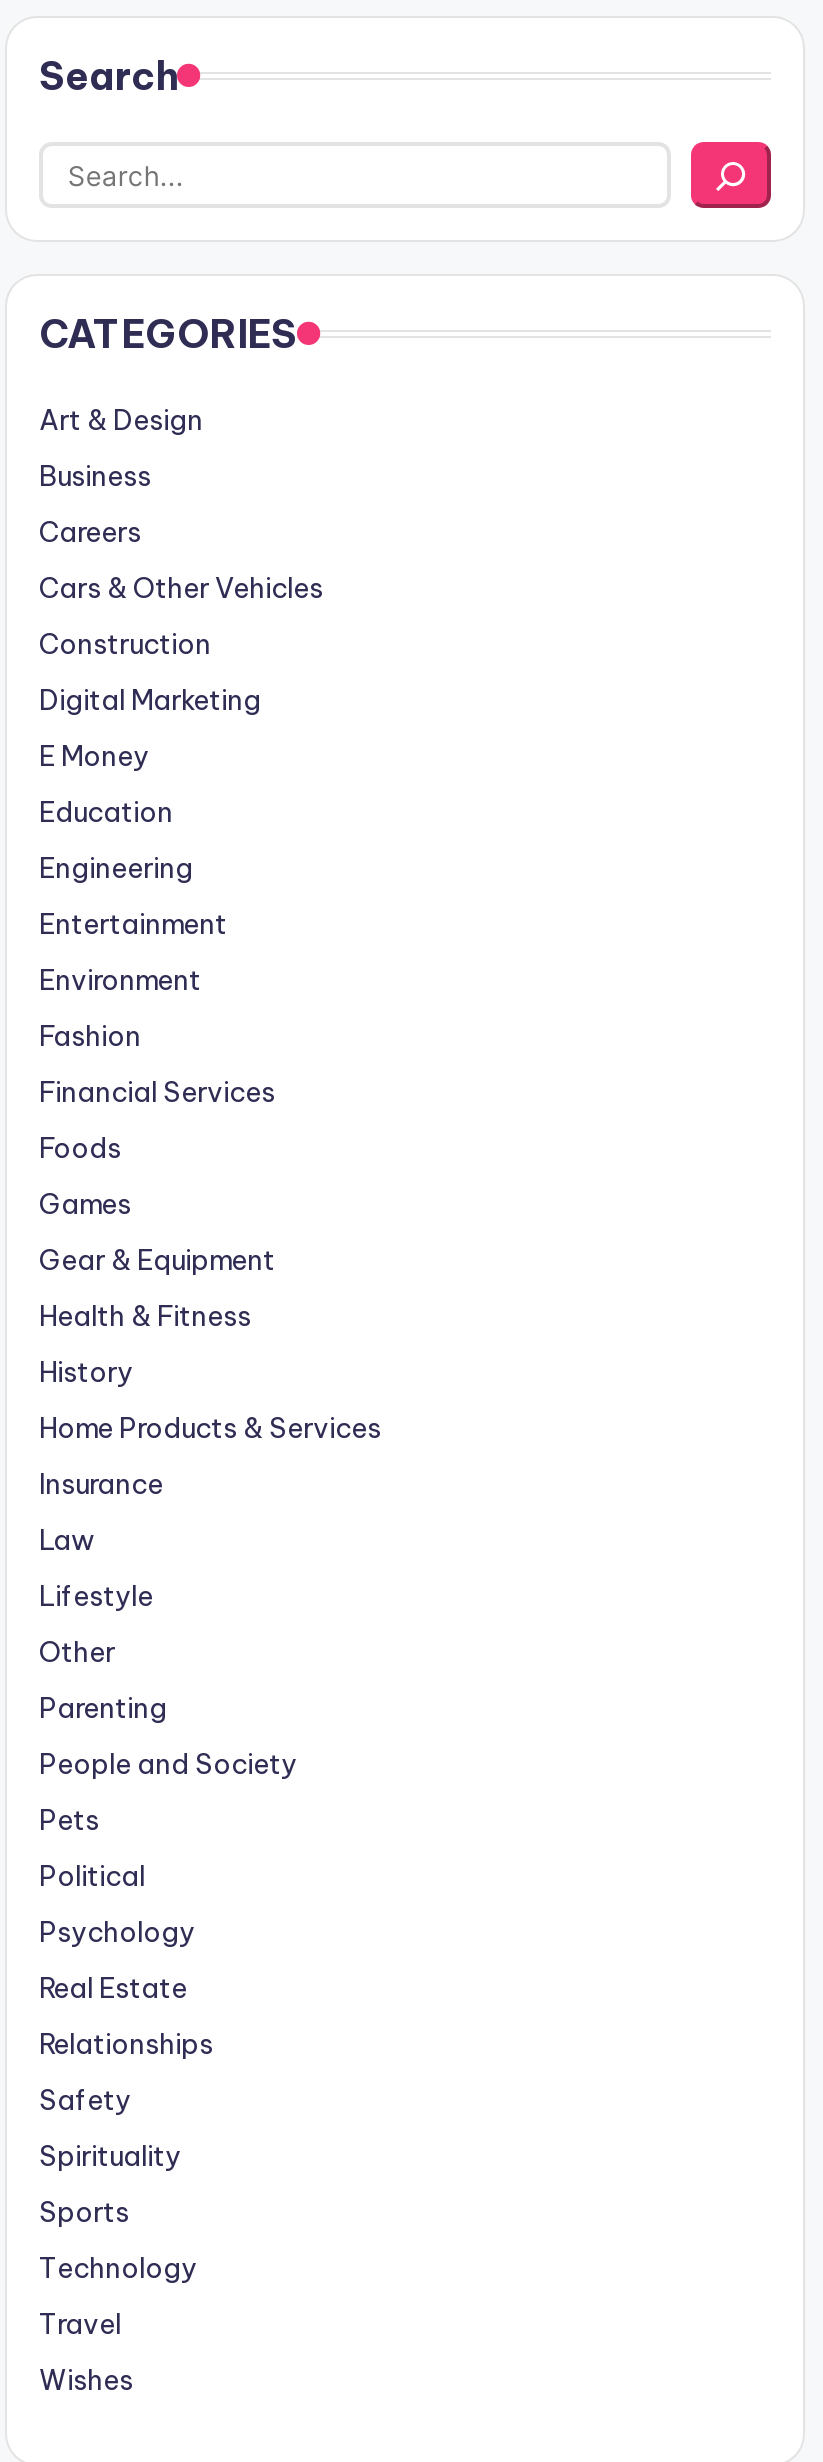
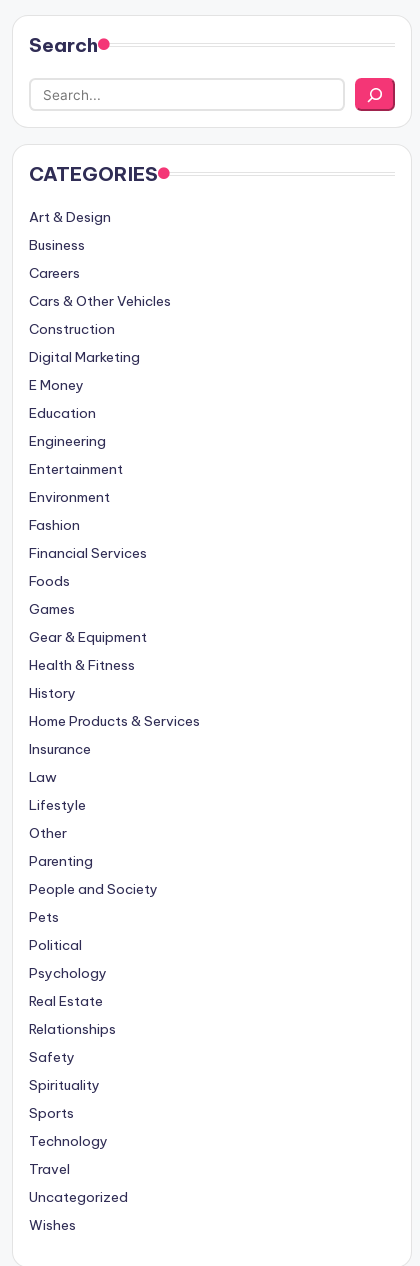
+ Uncategorized
